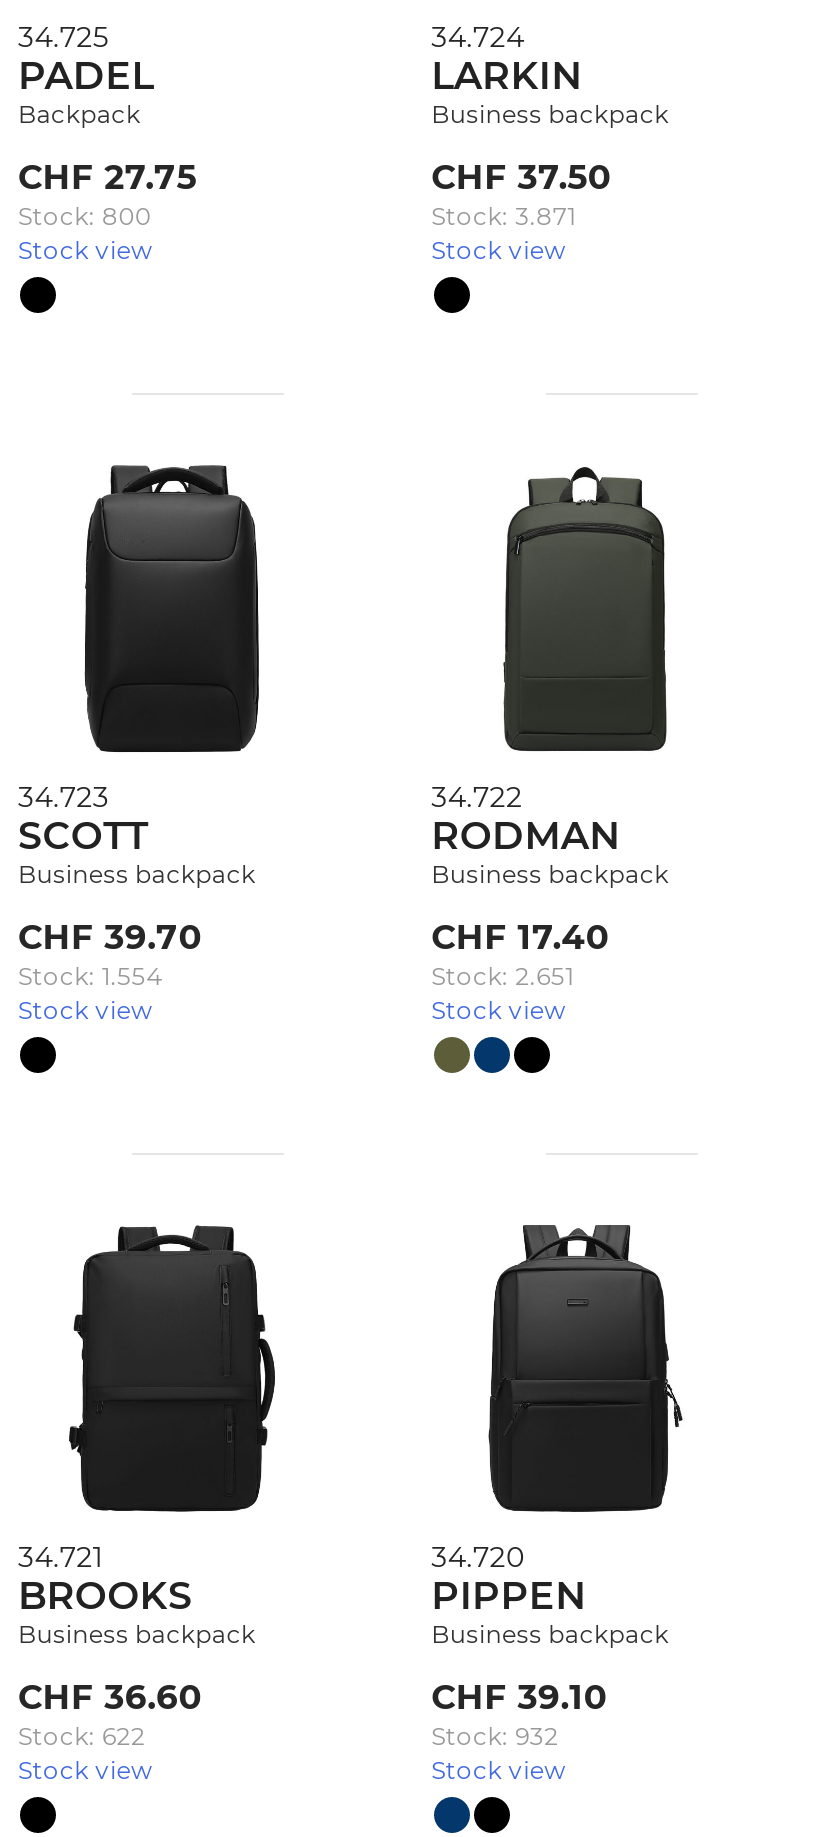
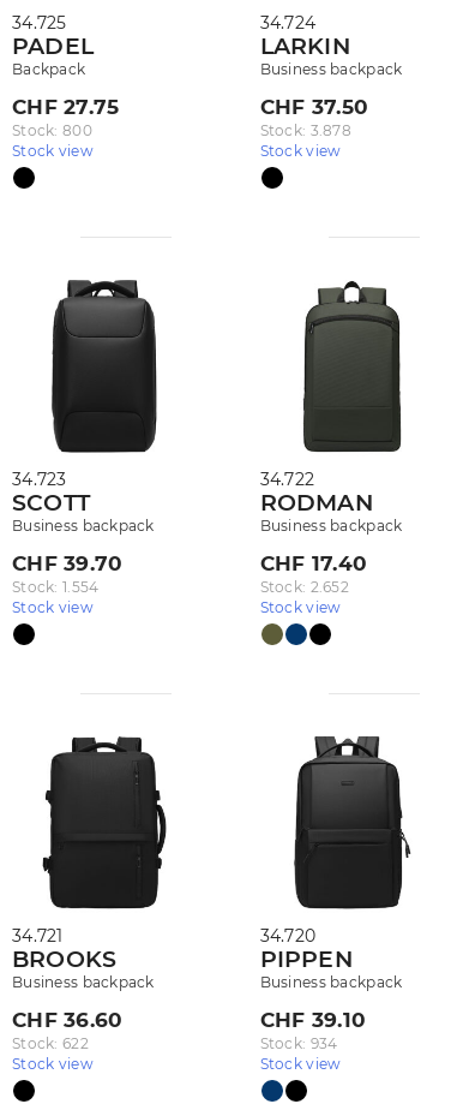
- Stock: 3.871
+ Stock: 3.878

- Stock: 2.651
+ Stock: 2.652

- Stock: 932
+ Stock: 934
